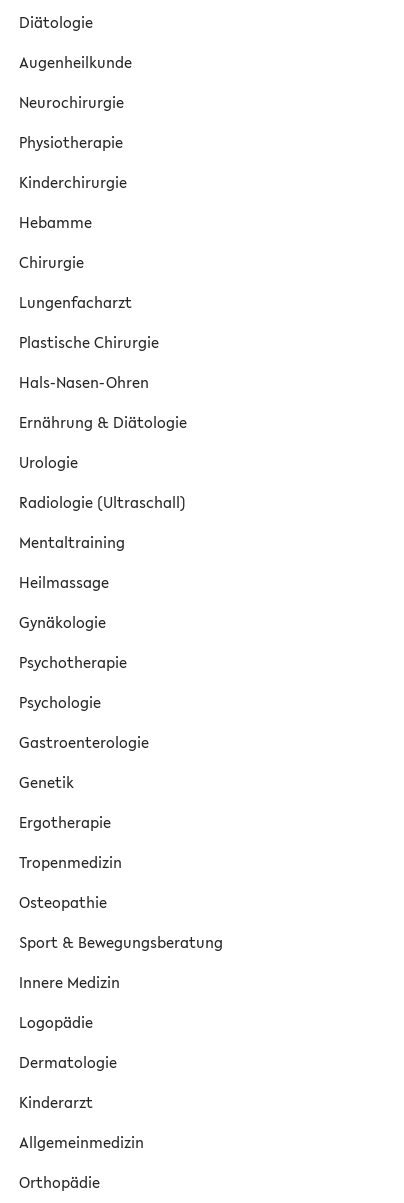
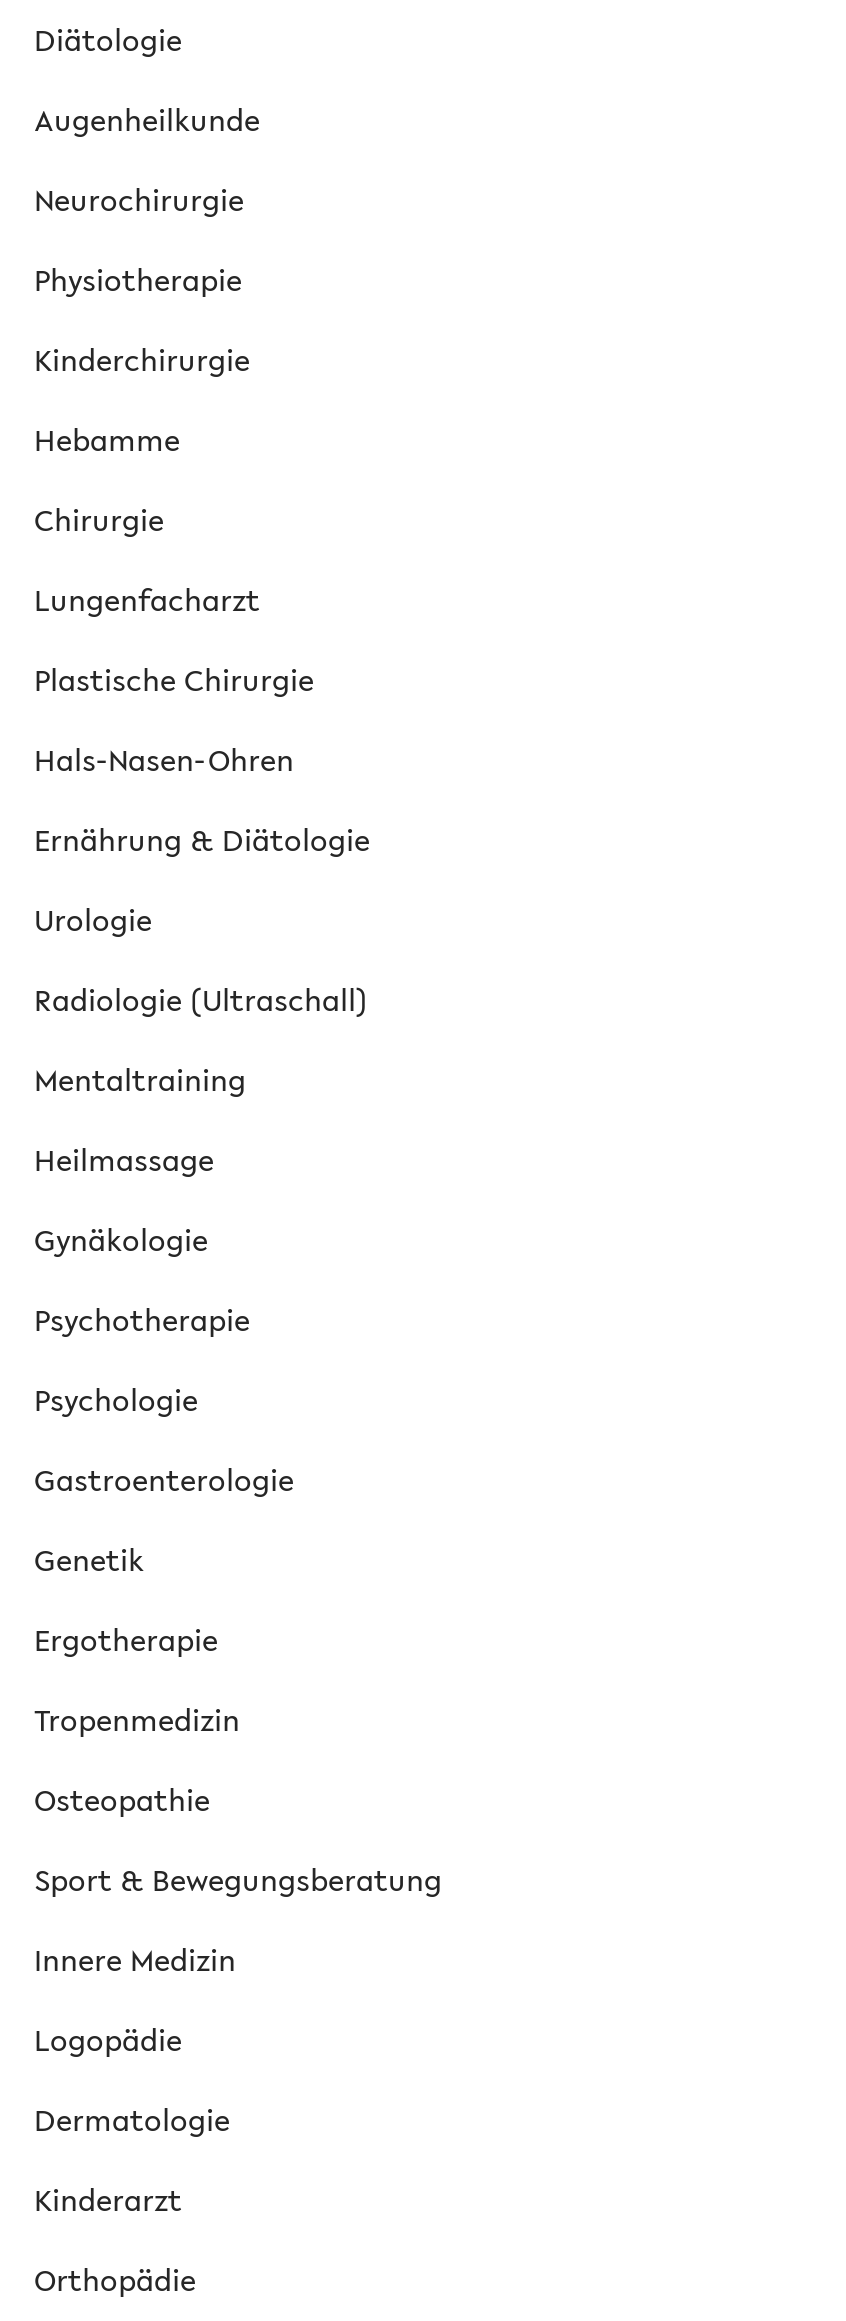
- Allgemeinmedizin
